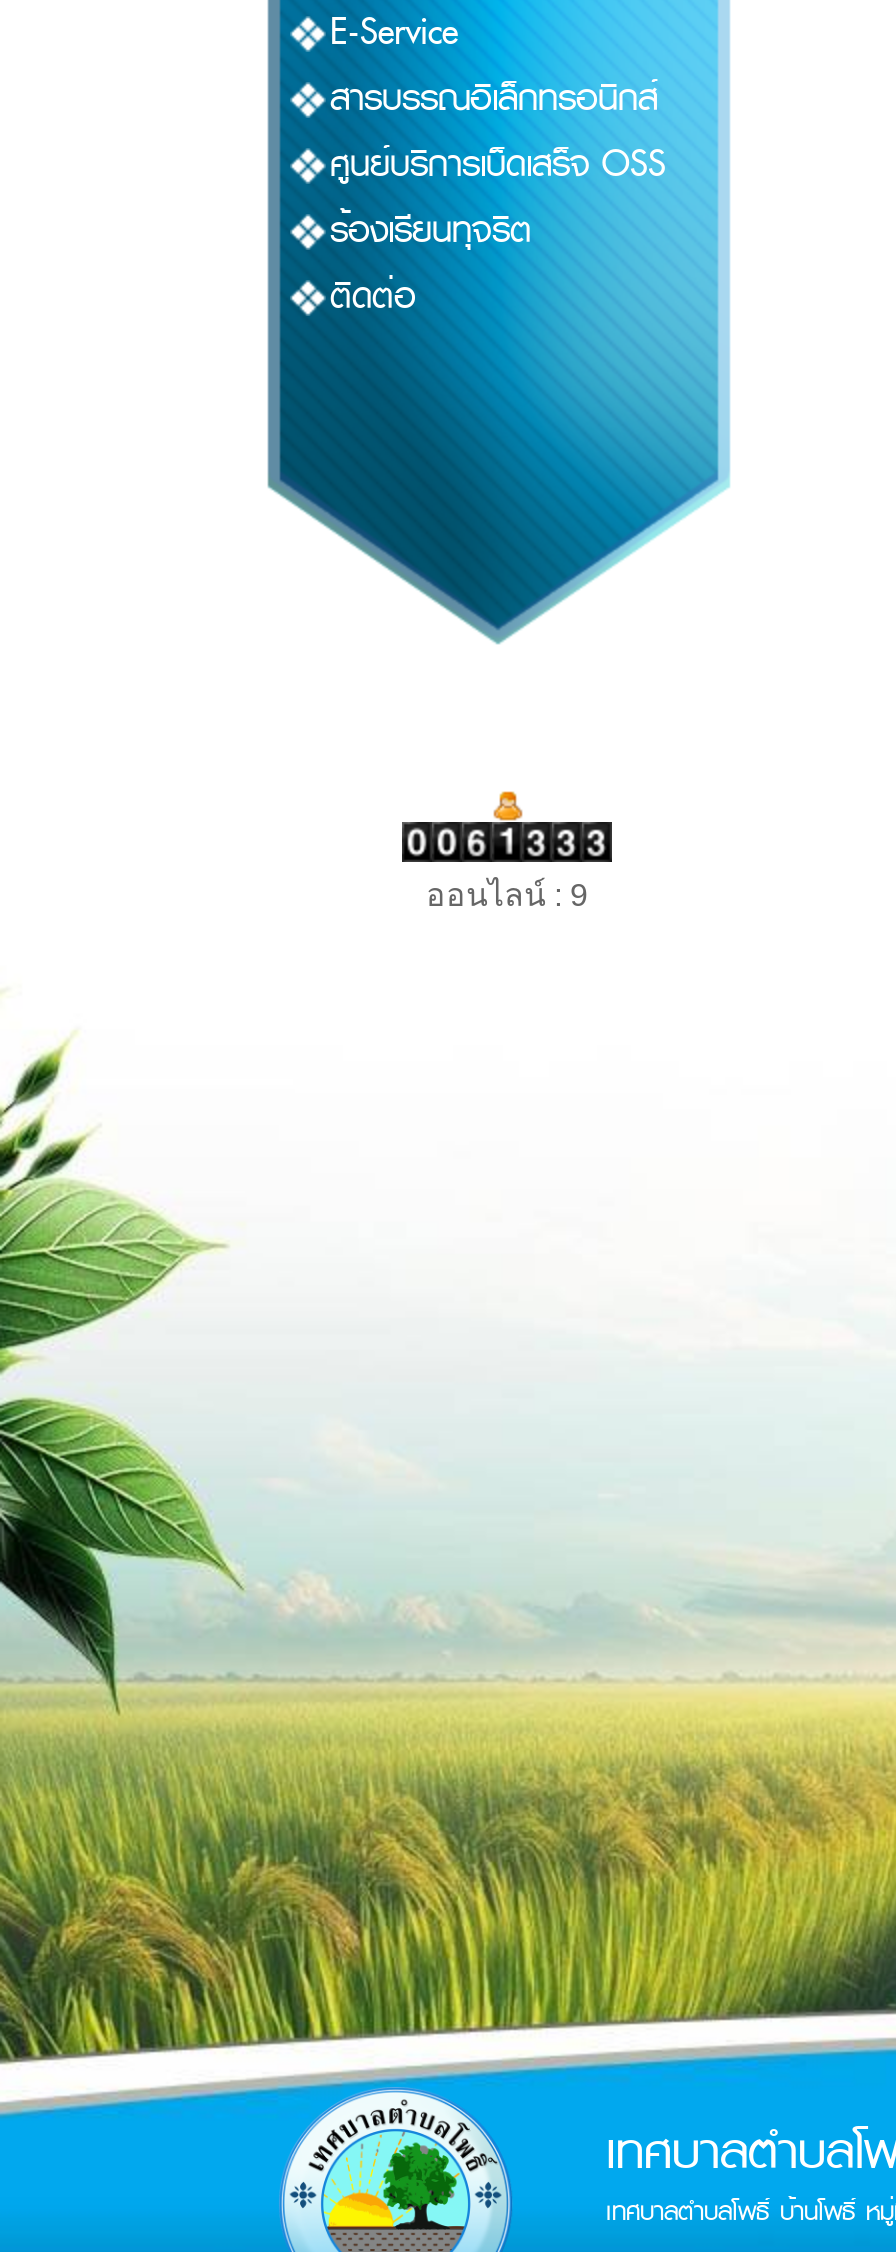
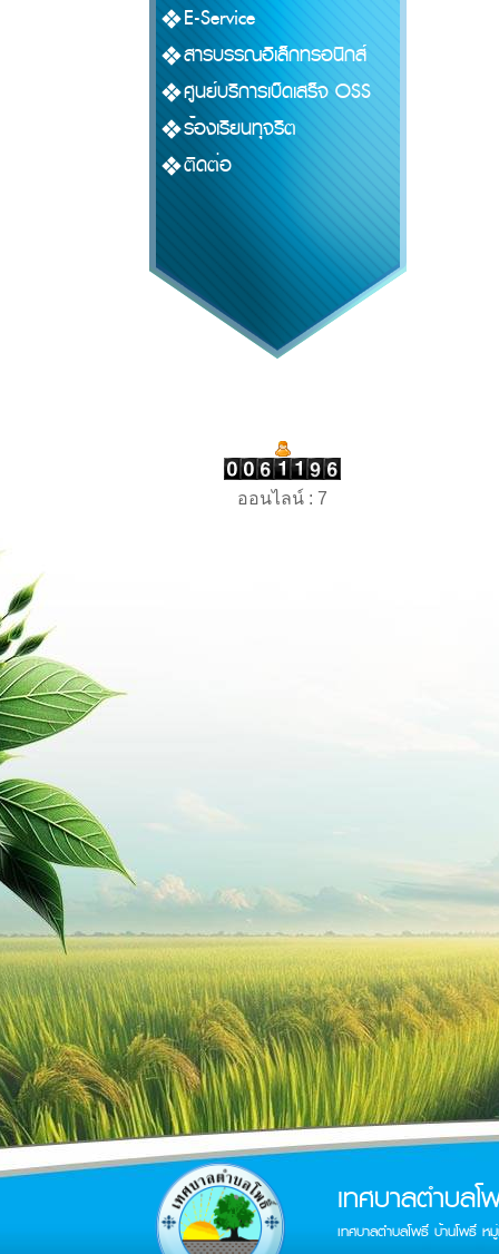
- ออนไลน์ : 9
+ ออนไลน์ : 7
